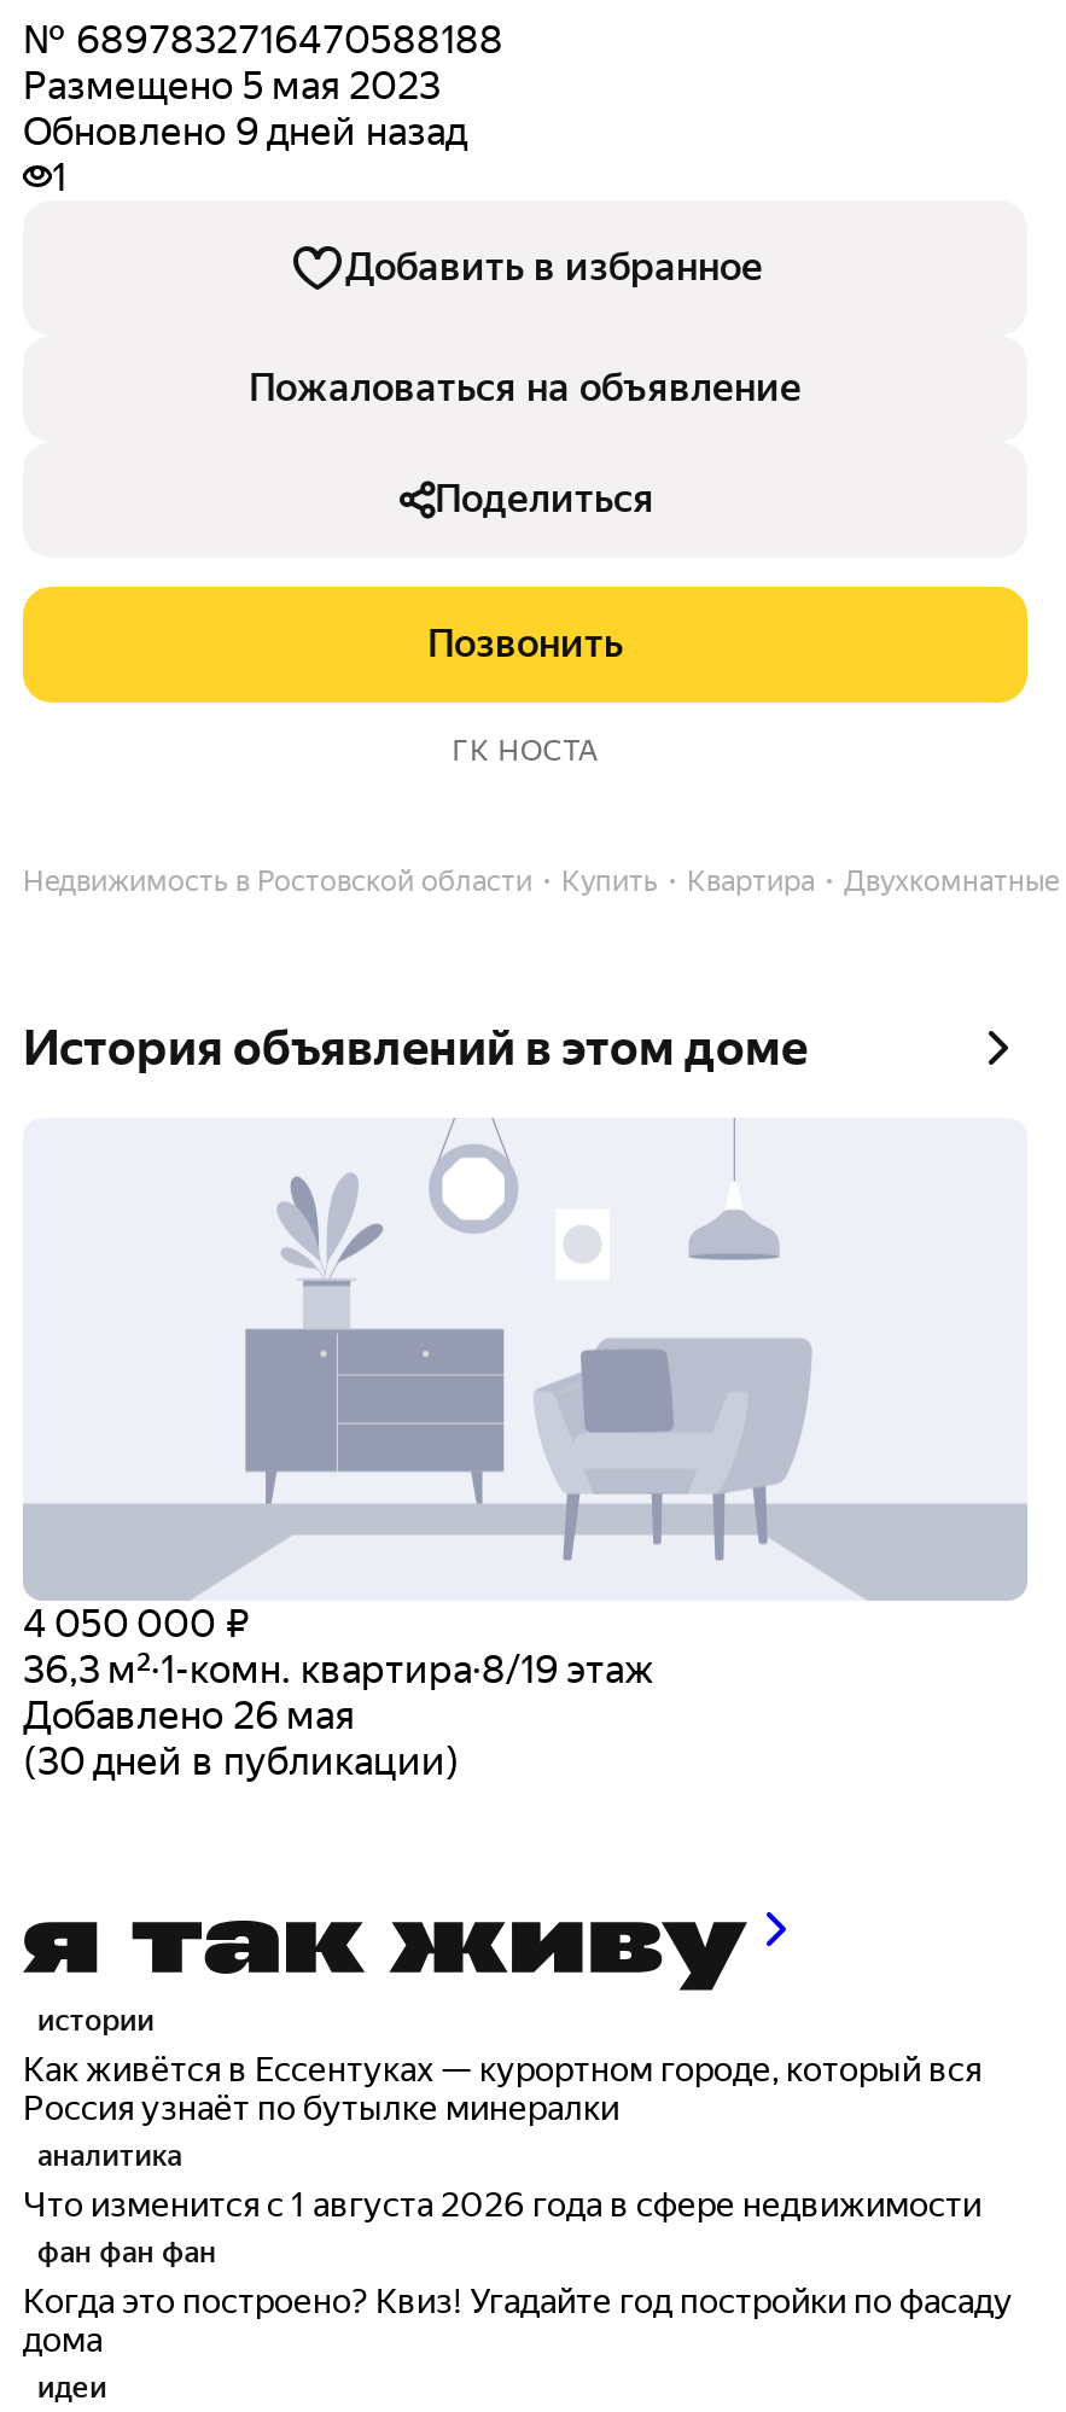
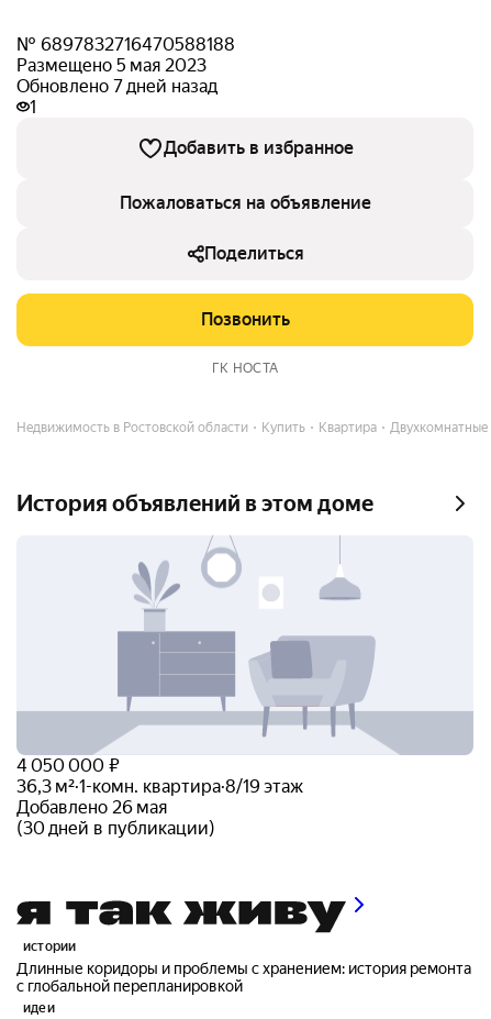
- Обновлено 9 дней назад
+ Обновлено 7 дней назад

- Как живётся в Ессентуках — курортном городе, который вся
- Россия узнаёт по бутылке минералки
- аналитика
- Что изменится с 1 августа 2026 года в сфере недвижимости
- фан фан фан
- Когда это построено? Квиз! Угадайте год постройки по фасаду
- дома
+ Длинные коридоры и проблемы с хранением: история ремонта
+ с глобальной перепланировкой
